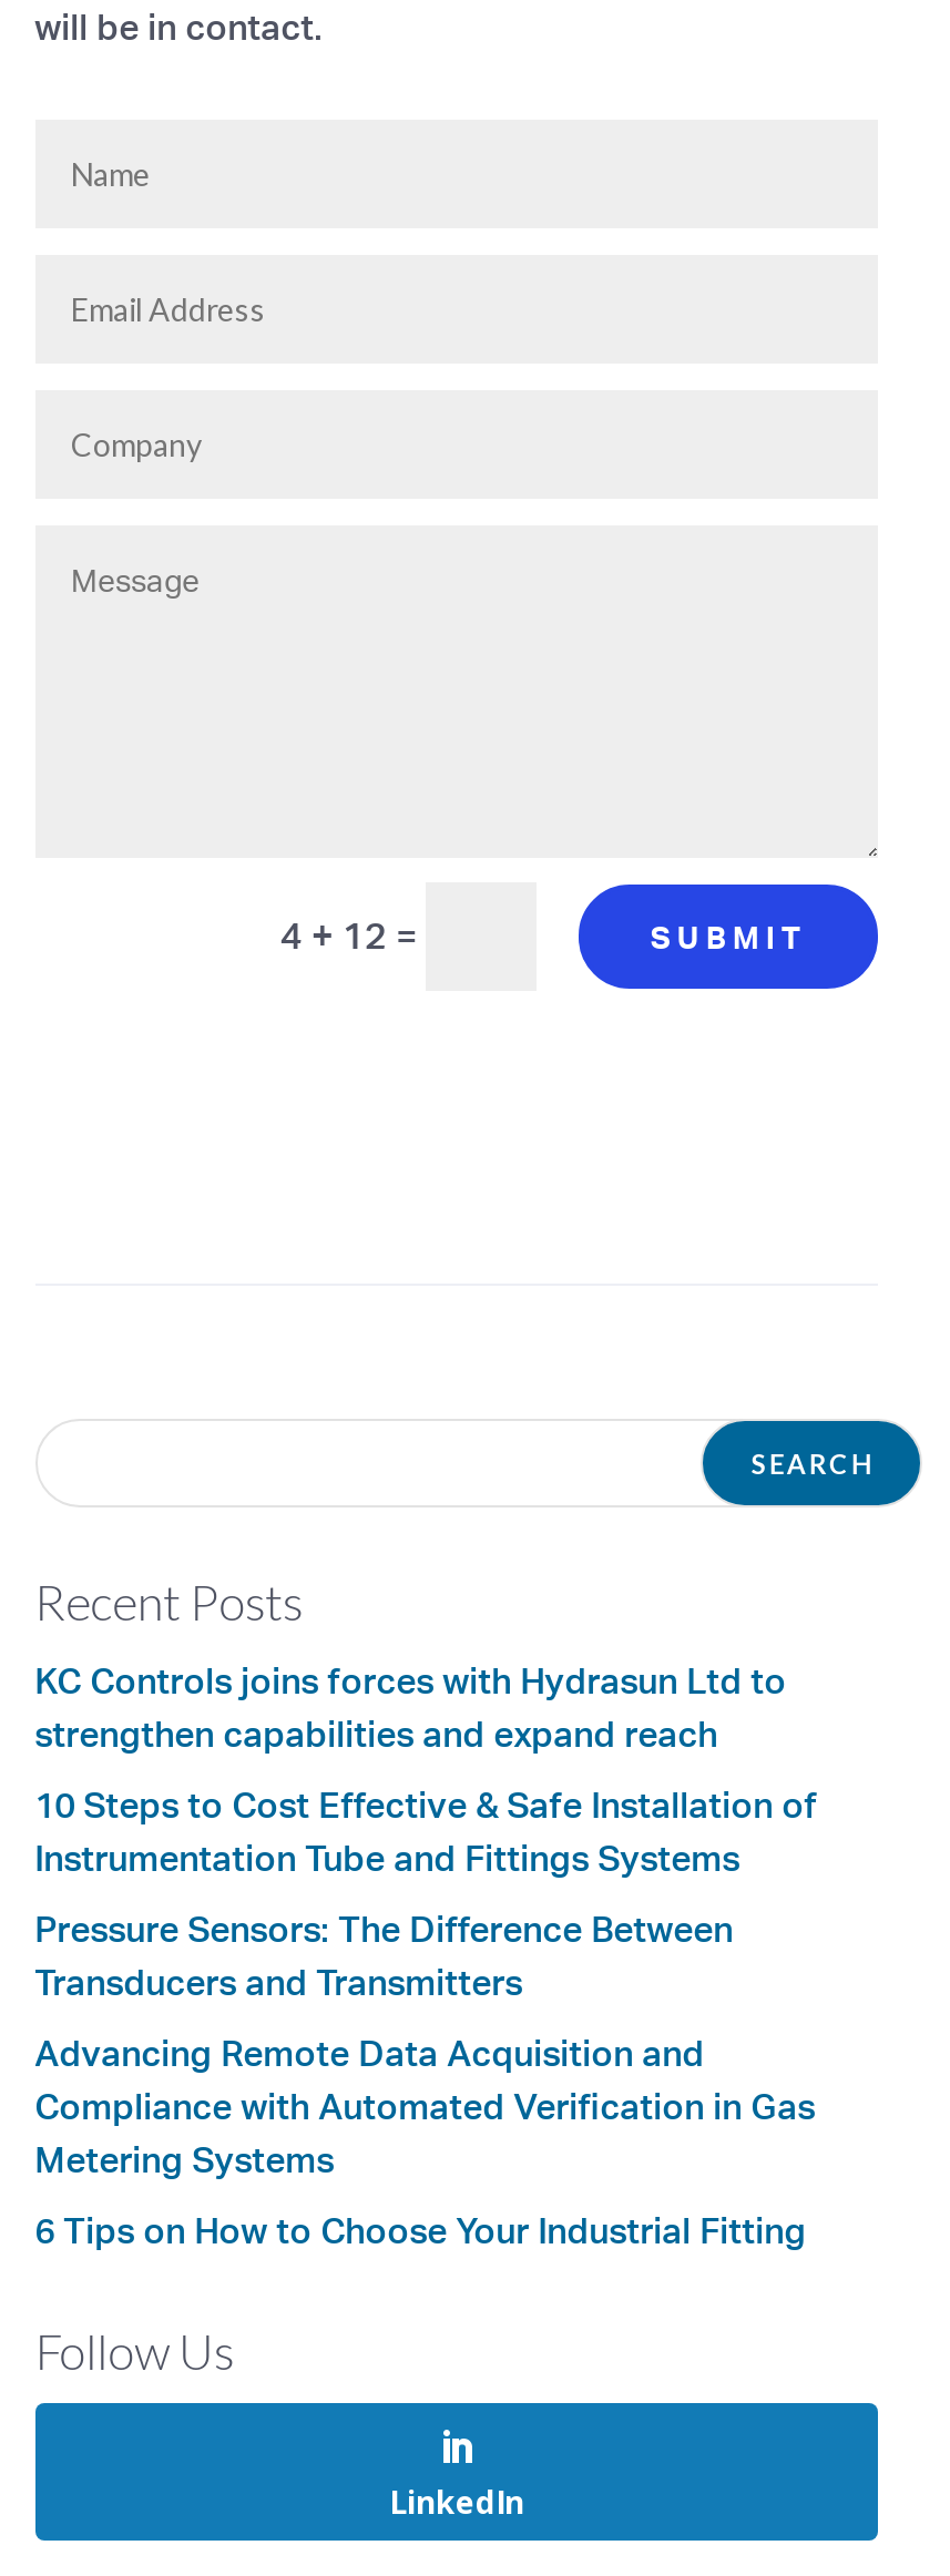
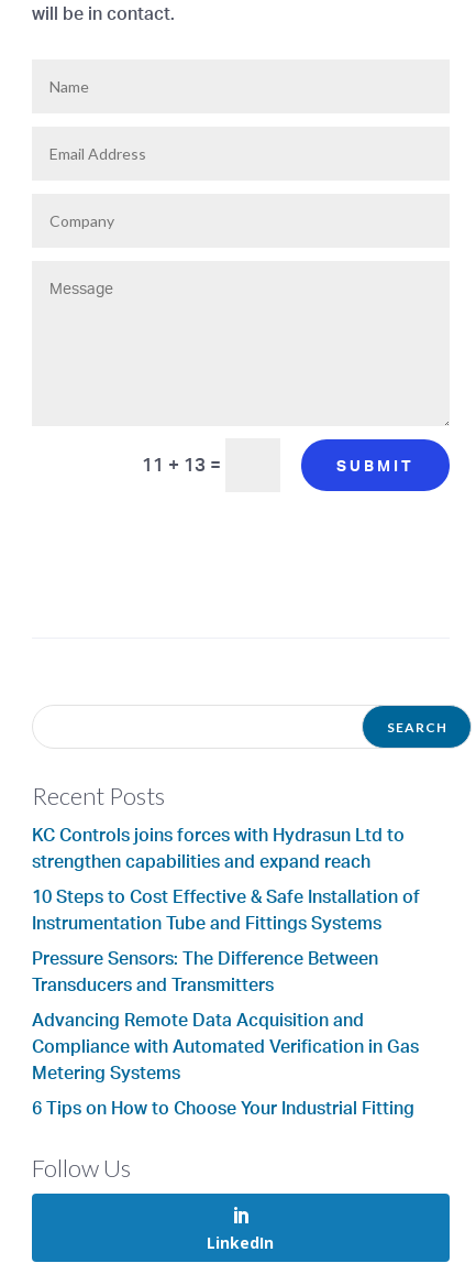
- 4 + 12 =
+ 11 + 13 =
